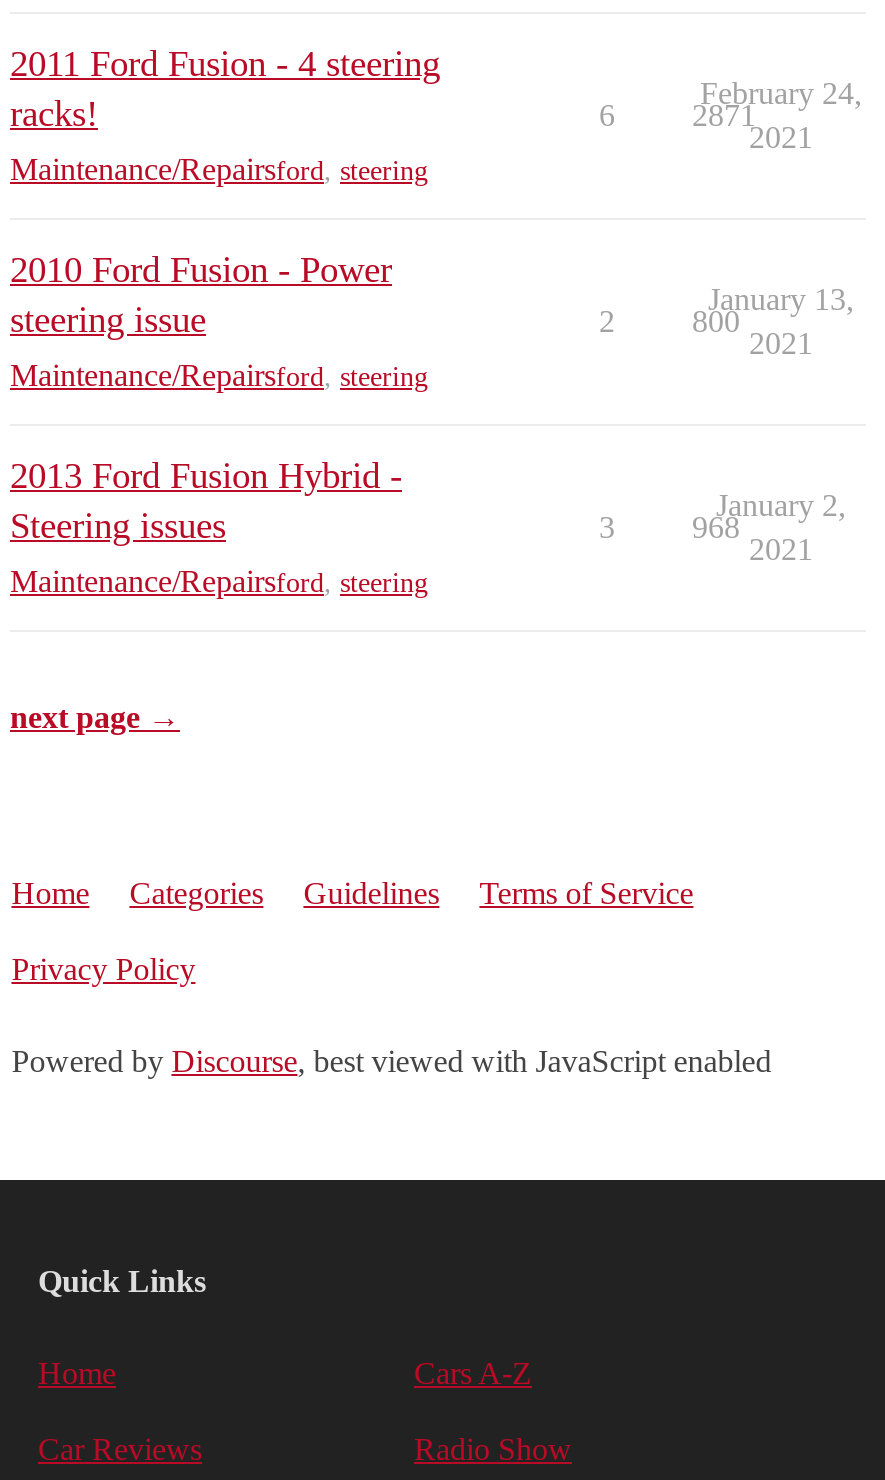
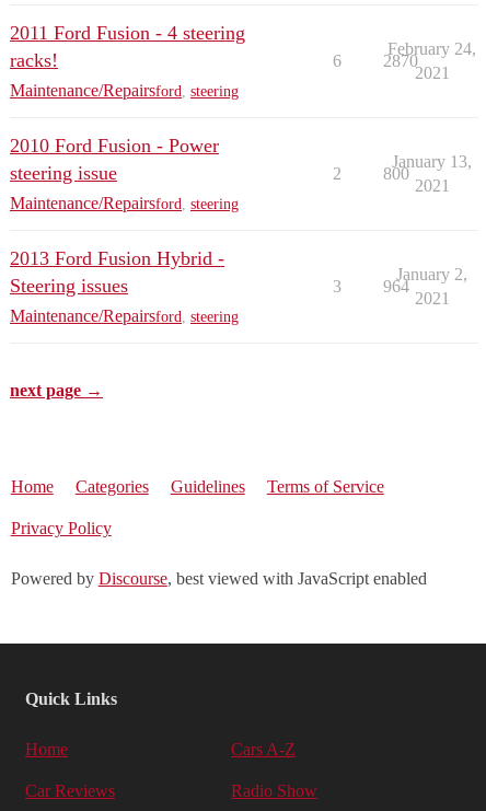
- 2871
+ 2870

- 968
+ 964
